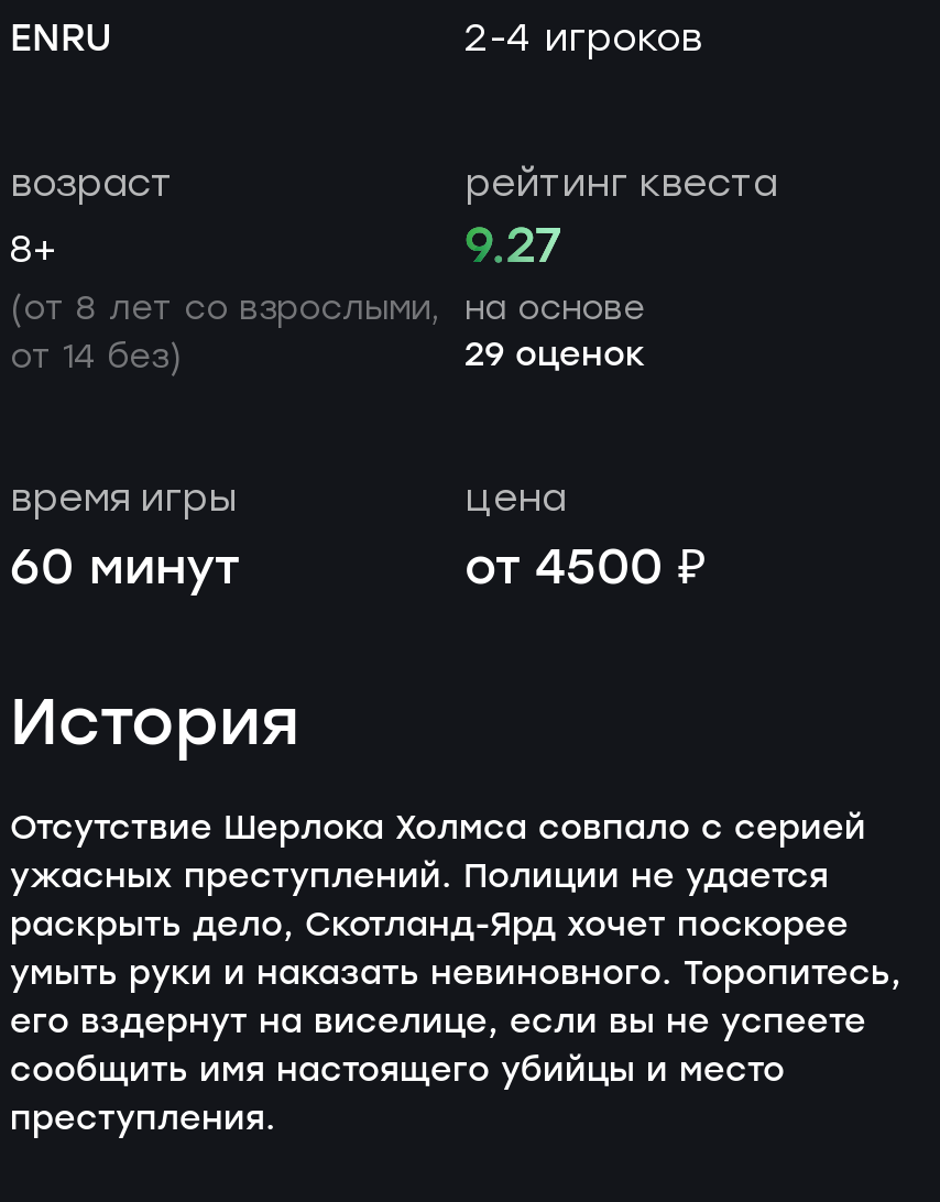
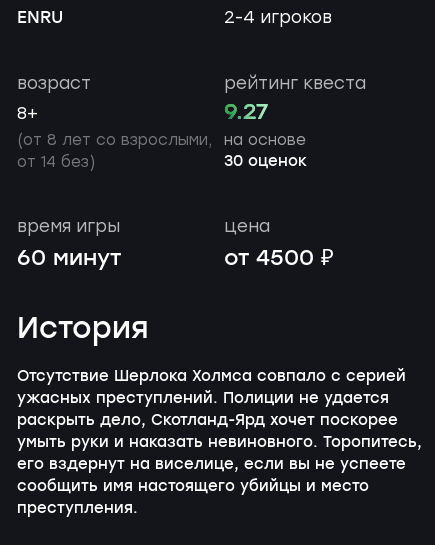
- 29 оценок
+ 30 оценок
